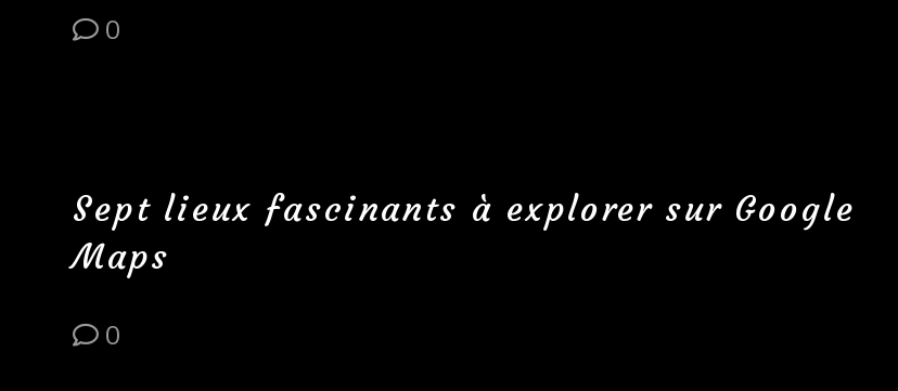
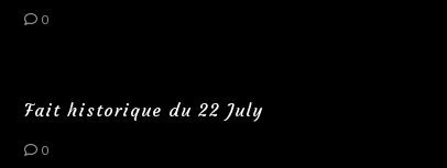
- Sept lieux fascinants à explorer sur Google
- Maps
+ Fait historique du 22 July
